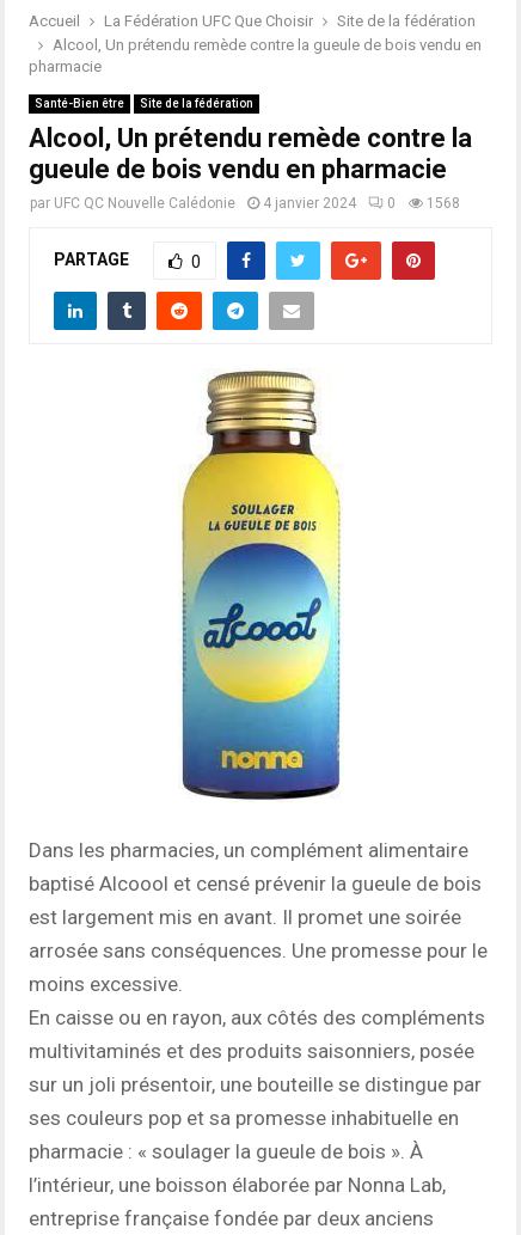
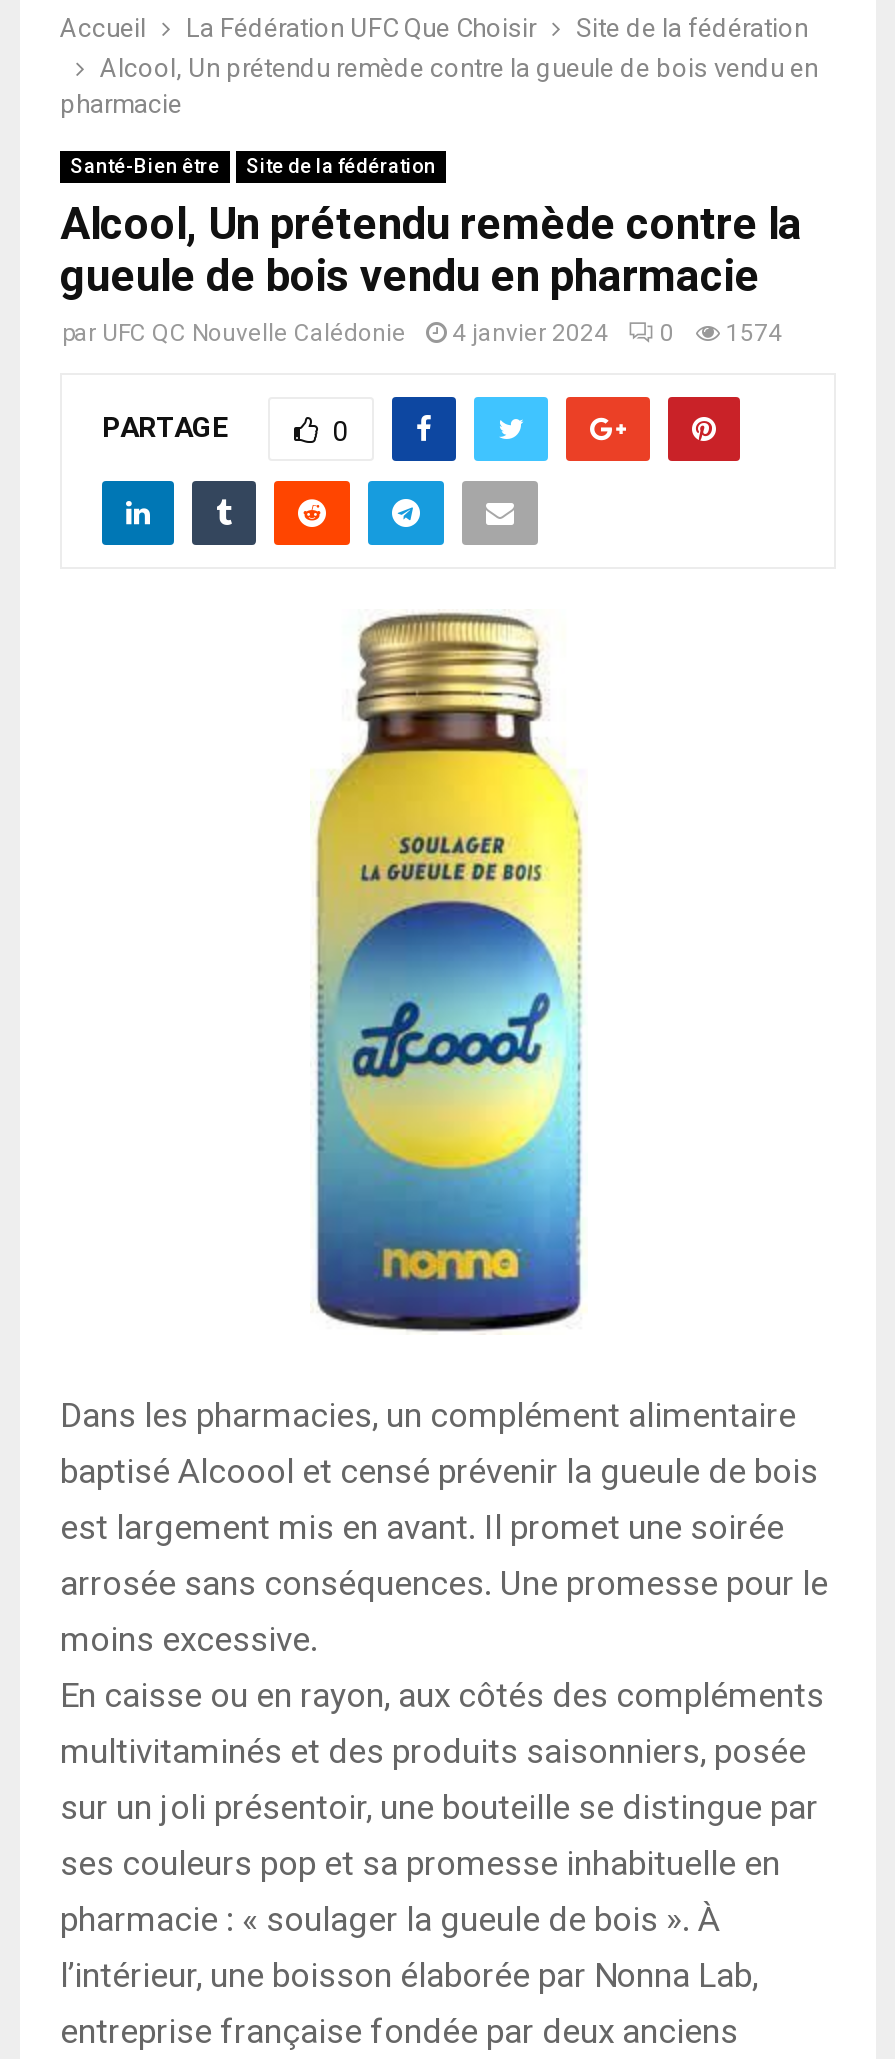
- par UFC QC Nouvelle Calédonie 4 janvier 2024 0 1568
+ par UFC QC Nouvelle Calédonie 4 janvier 2024 0 1574
